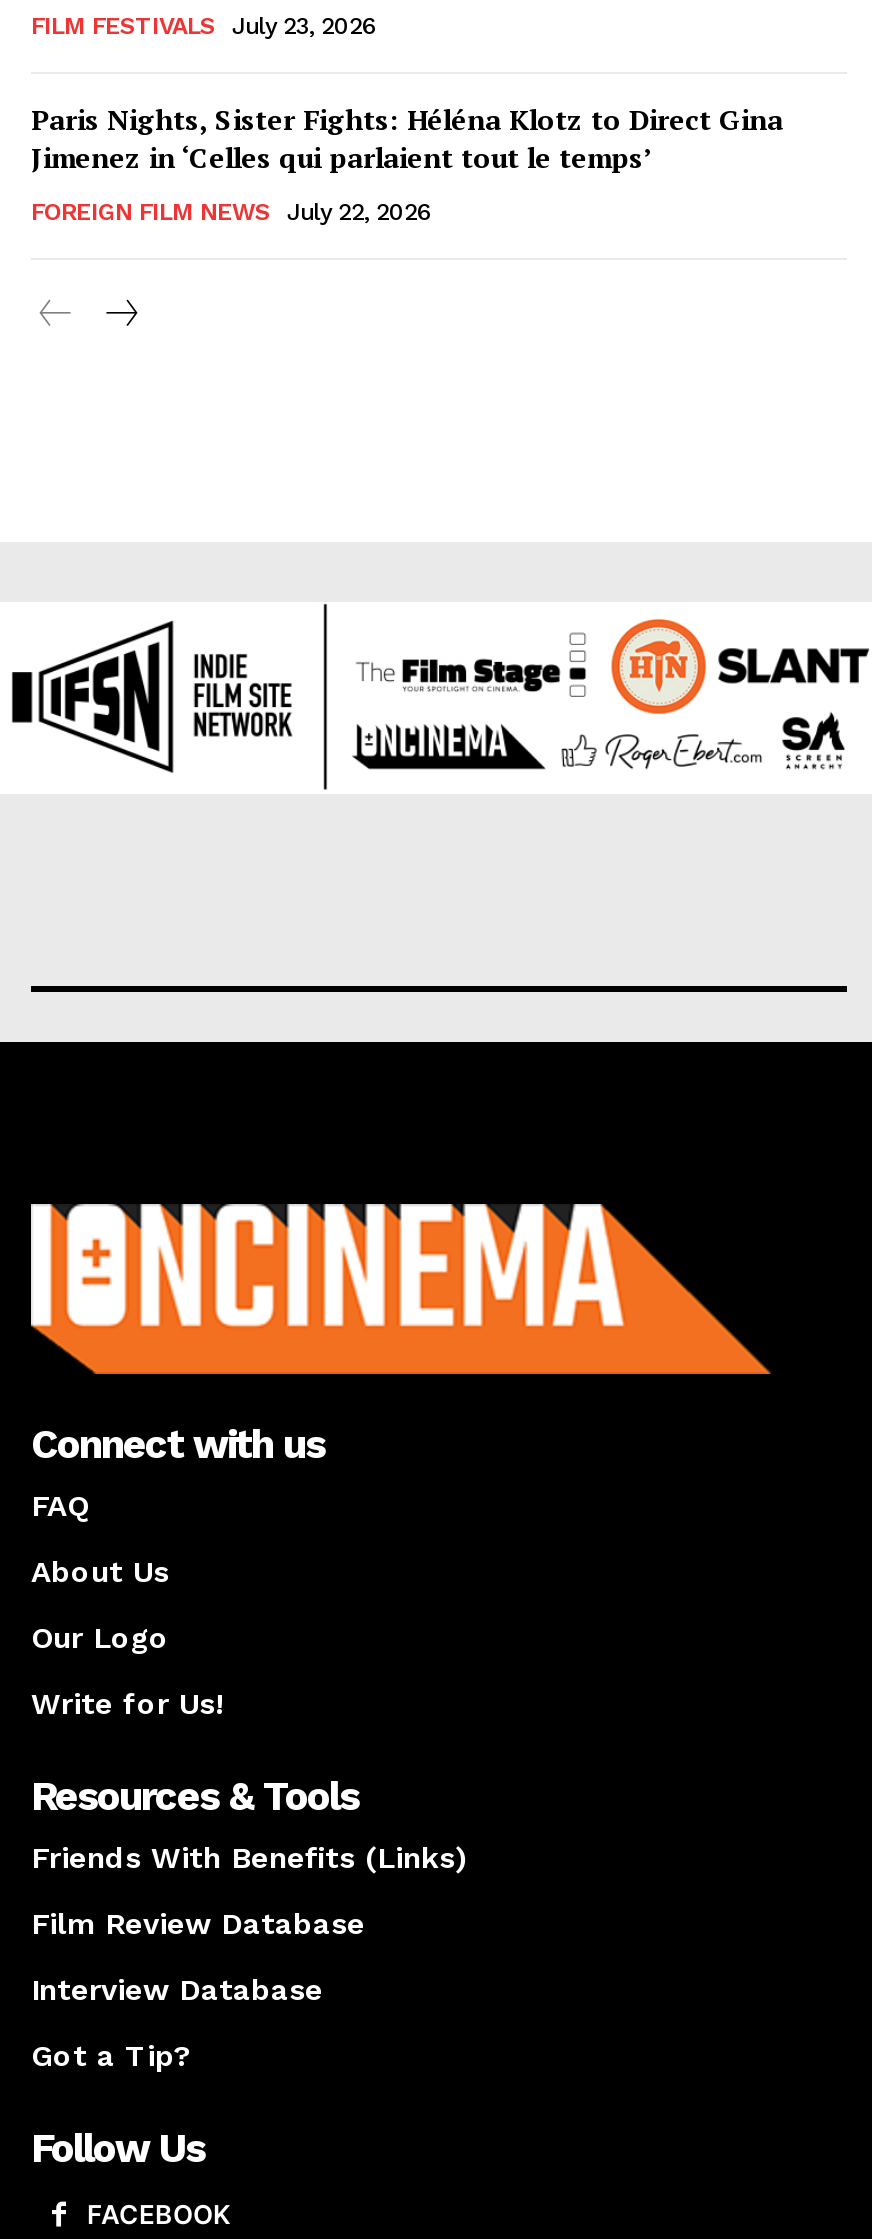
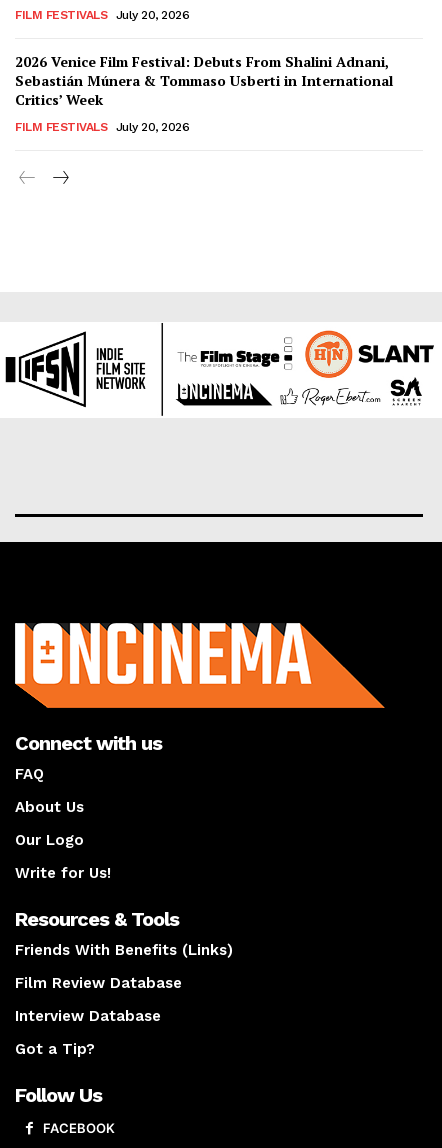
- FILM FESTIVALS July 23, 2026
+ FILM FESTIVALS July 20, 2026

- Paris Nights, Sister Fights: Héléna Klotz to Direct Gina
- Jimenez in ‘Celles qui parlaient tout le temps’
+ 2026 Venice Film Festival: Debuts From Shalini Adnani,
+ Sebastián Múnera & Tommaso Usberti in International
+ Critics’ Week

- FOREIGN FILM NEWS
- July 22, 2026
+ FILM FESTIVALS
+ July 20, 2026
